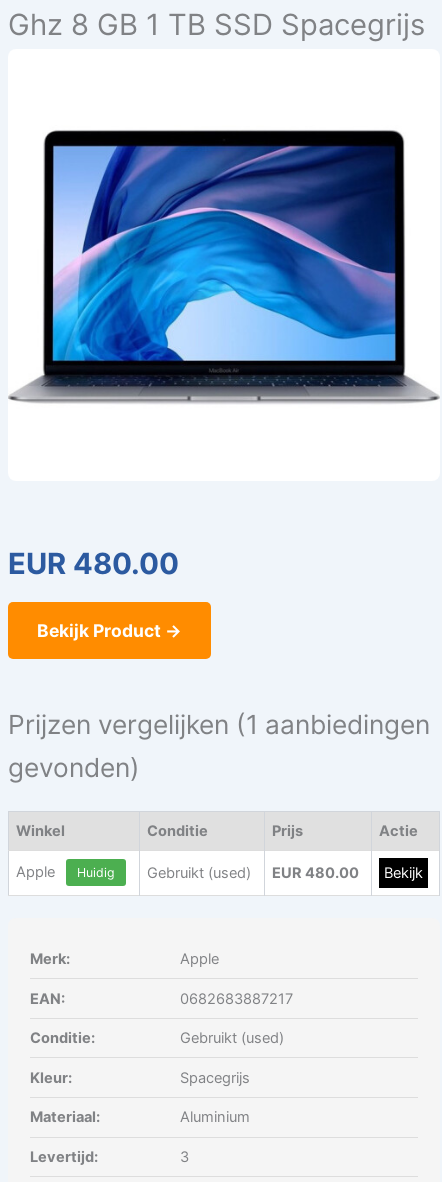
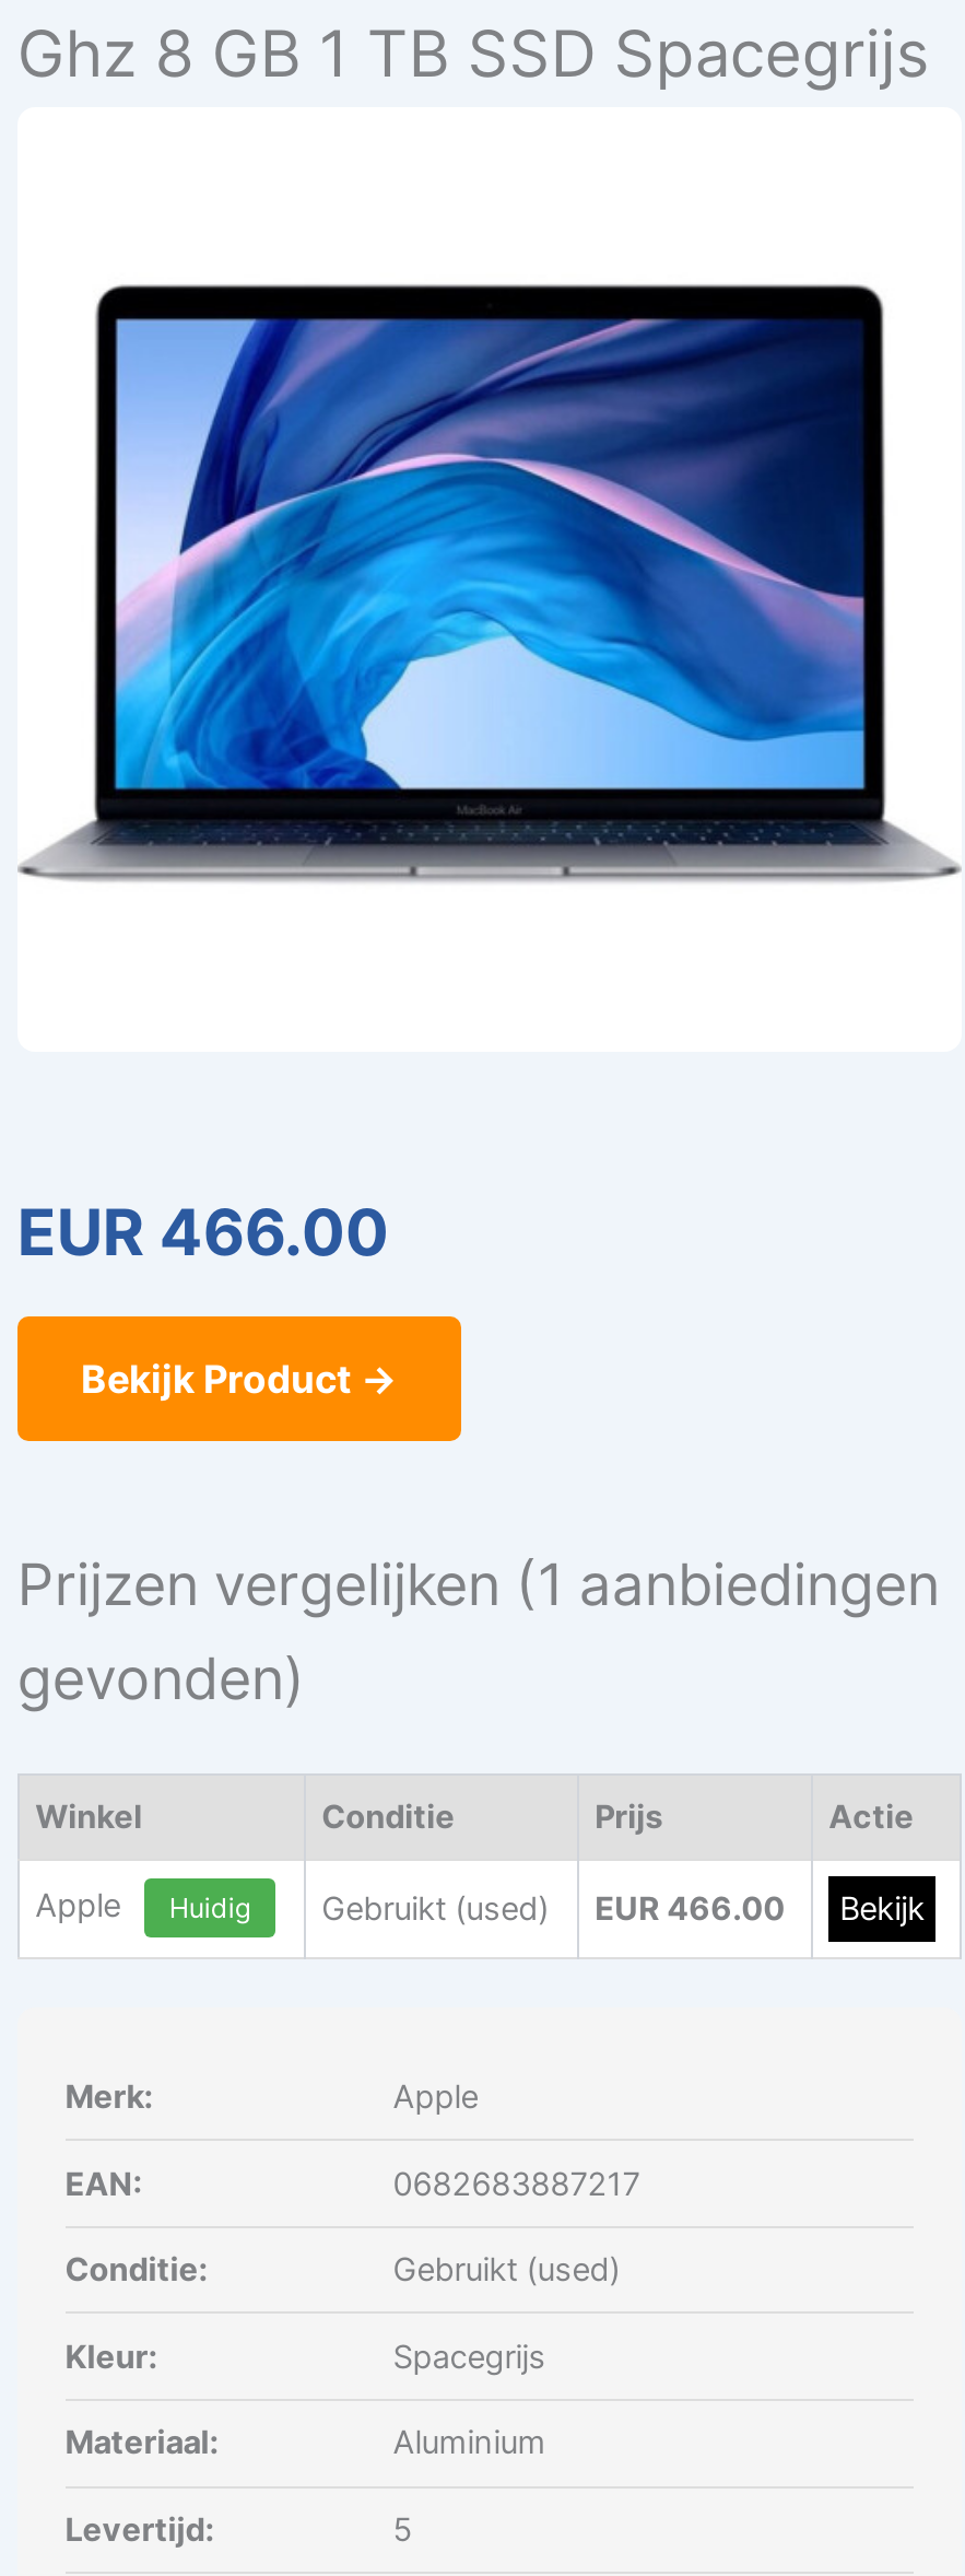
- EUR 480.00
+ EUR 466.00

- Gebruikt (used) EUR 480.00 Bekijk
+ Gebruikt (used) EUR 466.00 Bekijk

- 3
+ 5
